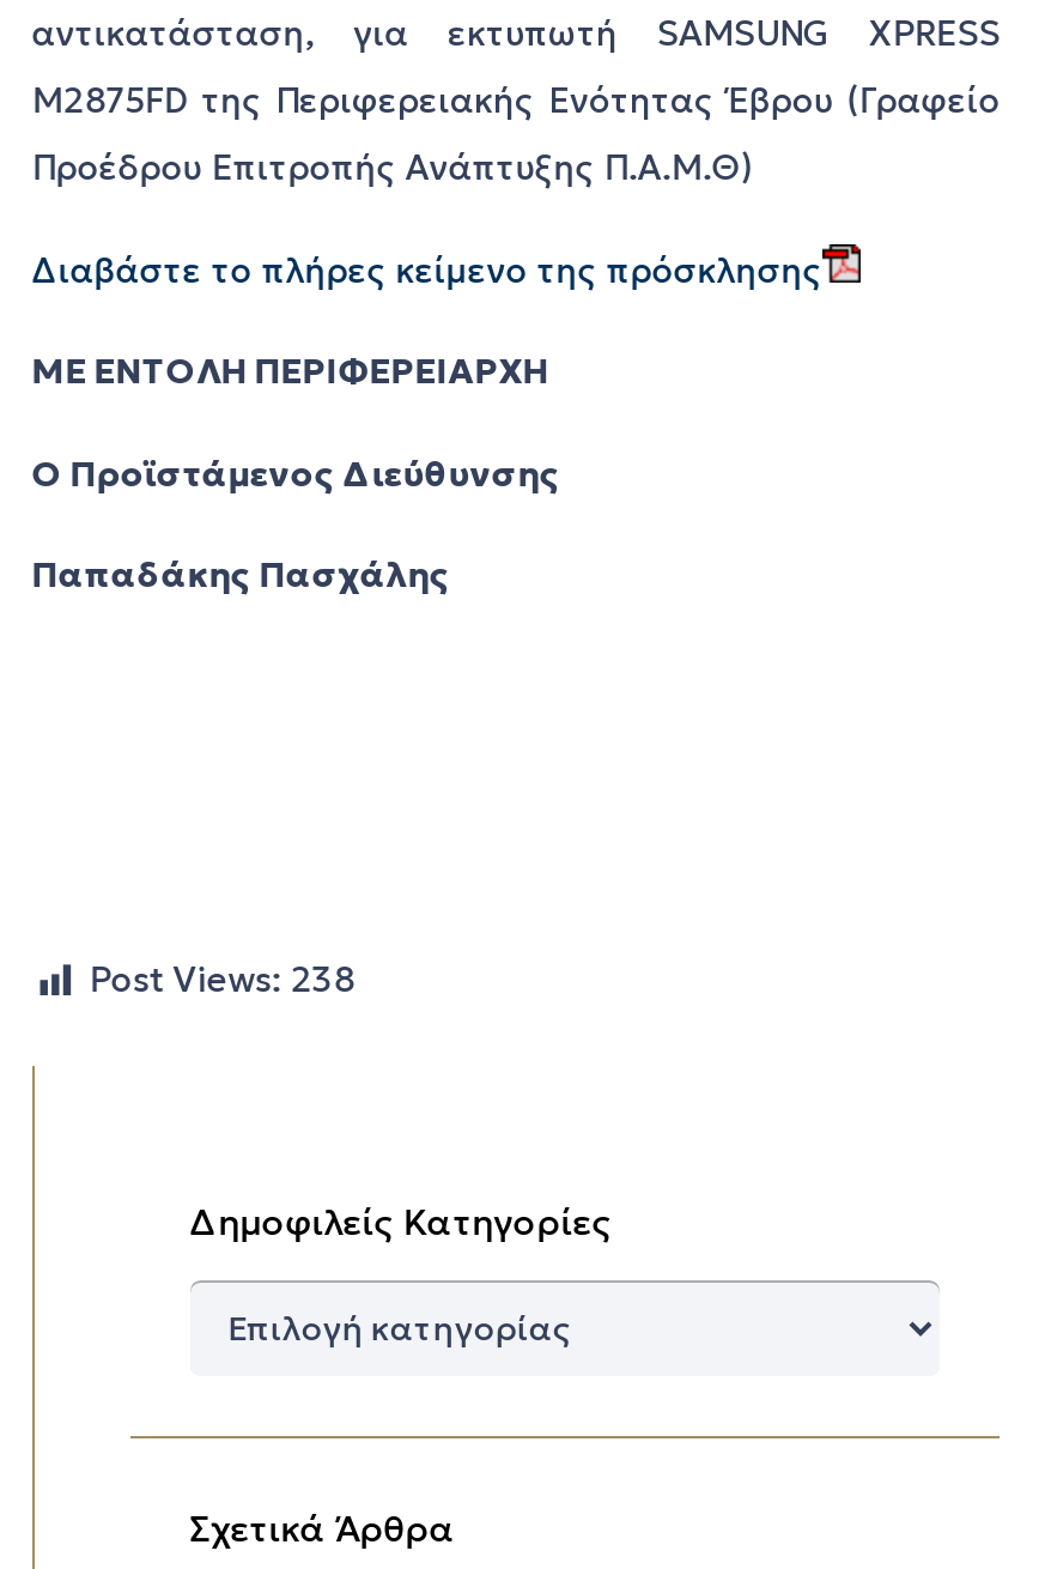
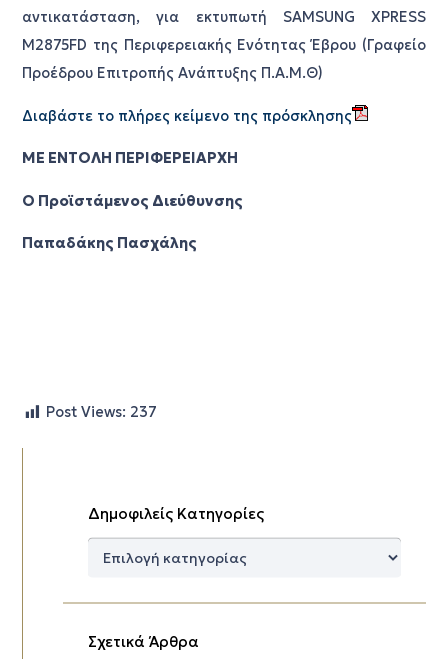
- Post Views: 238
+ Post Views: 237
